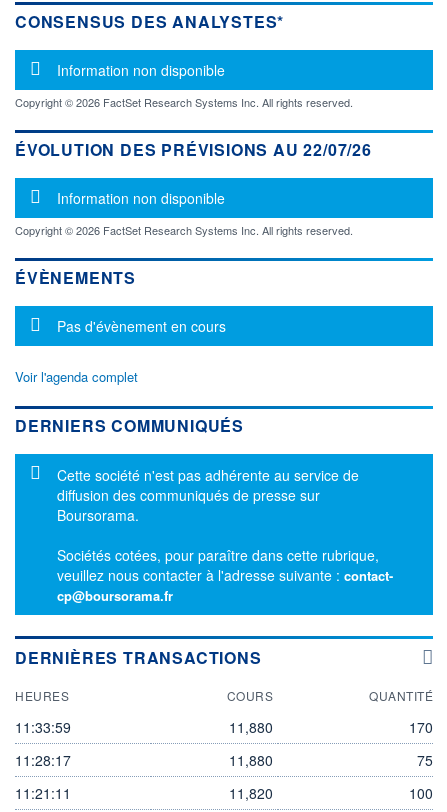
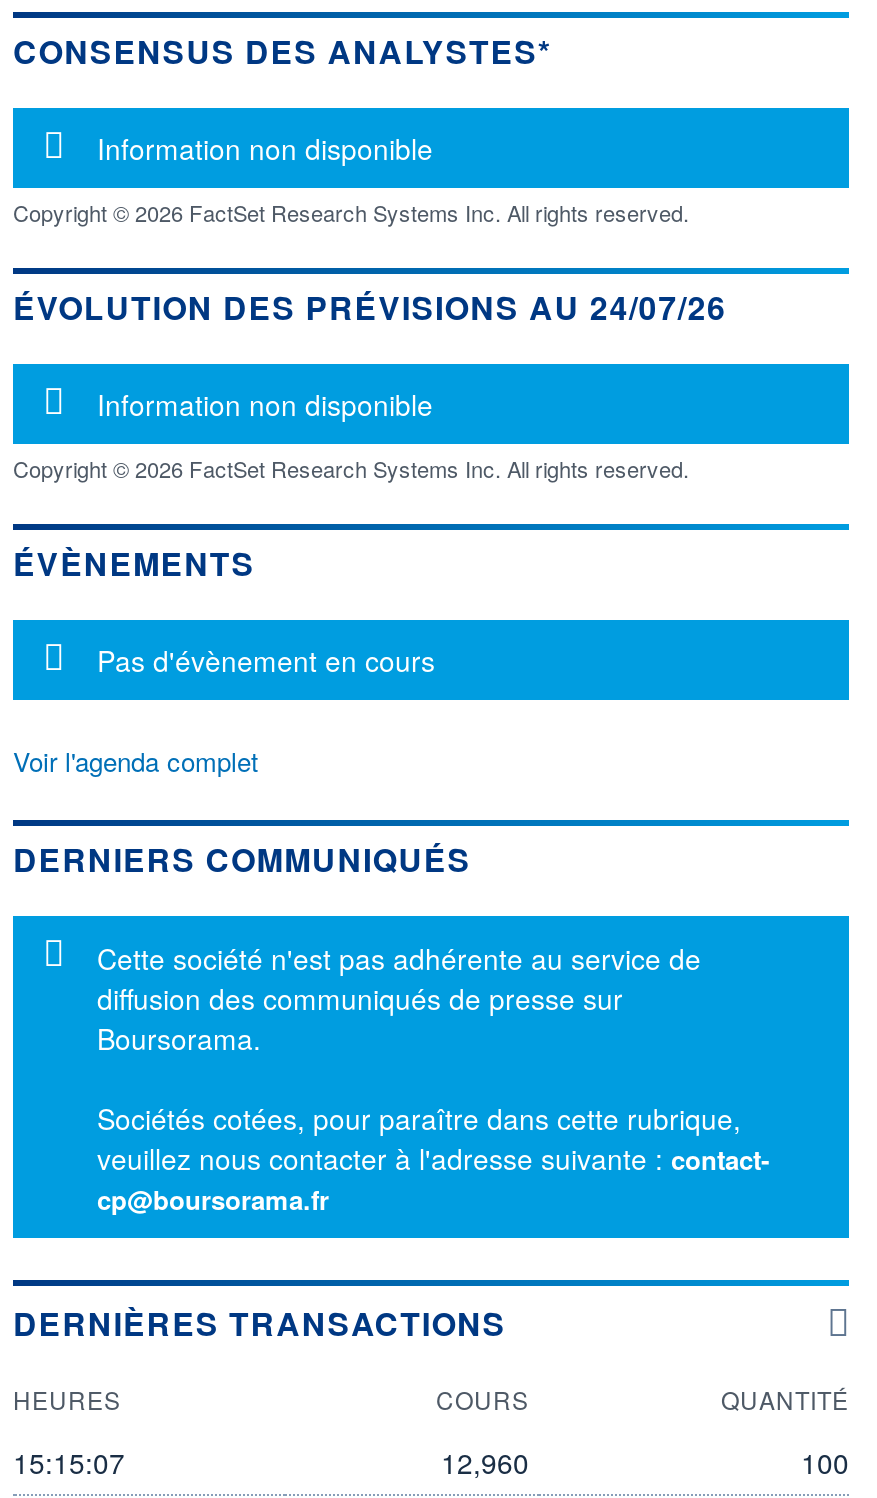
- ÉVOLUTION DES PRÉVISIONS AU 22/07/26
+ ÉVOLUTION DES PRÉVISIONS AU 24/07/26

- 11:33:59
- 11,880
- 170
- 11:28:17
- 11,880
- 75
- 11:21:11
- 11,820
+ 15:15:07
+ 12,960
